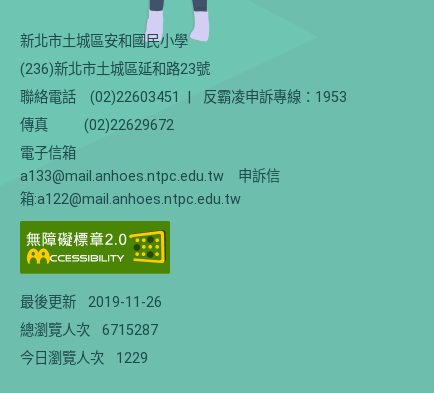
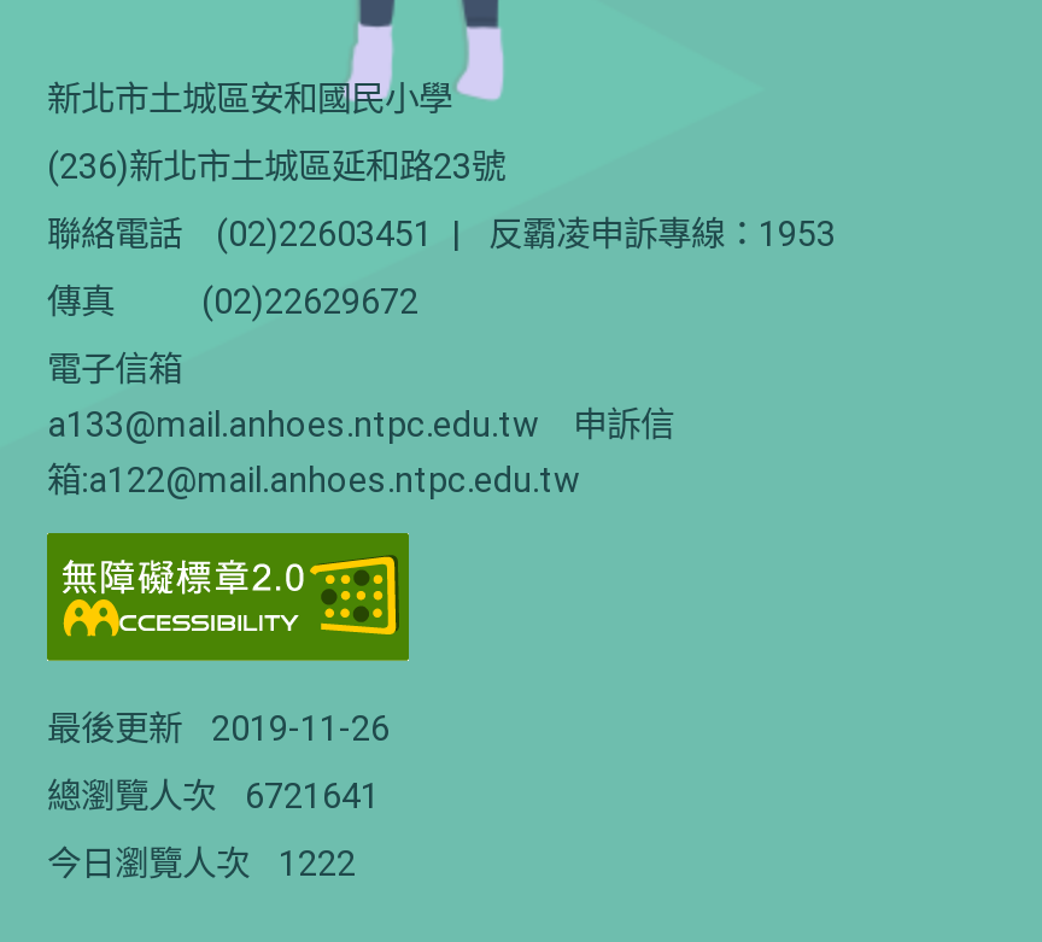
- 總瀏覽人次 6715287
+ 總瀏覽人次 6721641

- 今日瀏覽人次 1229
+ 今日瀏覽人次 1222
